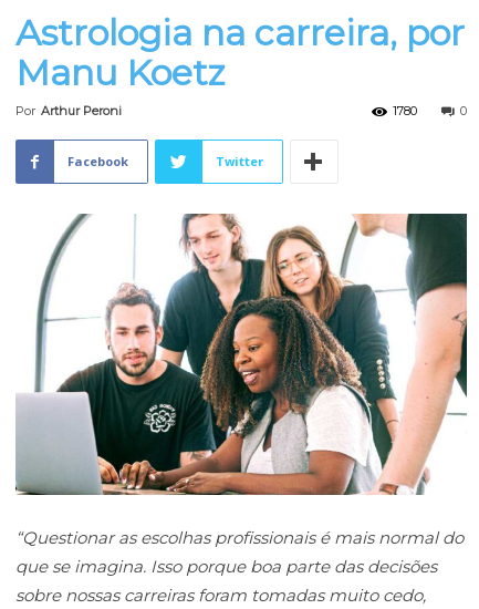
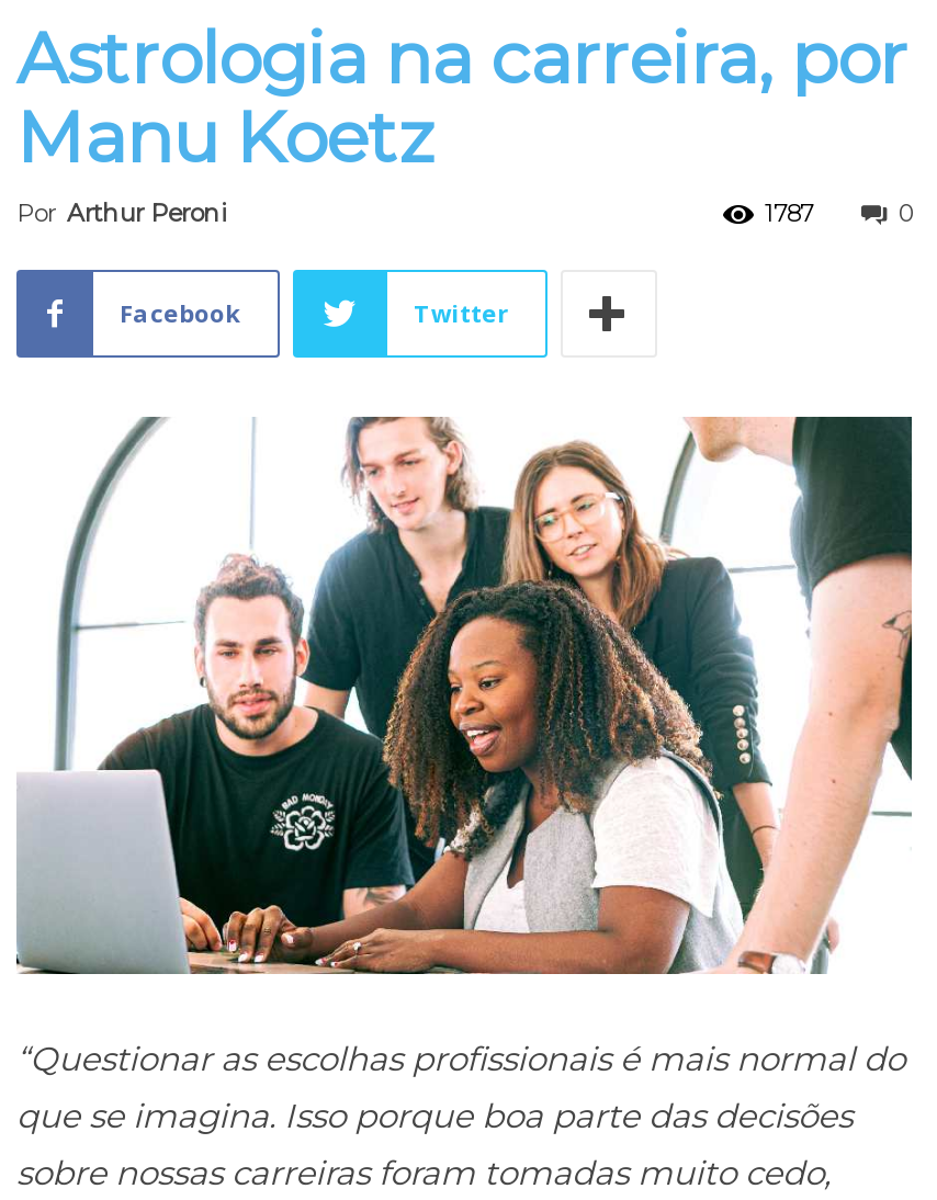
- 1780
+ 1787
